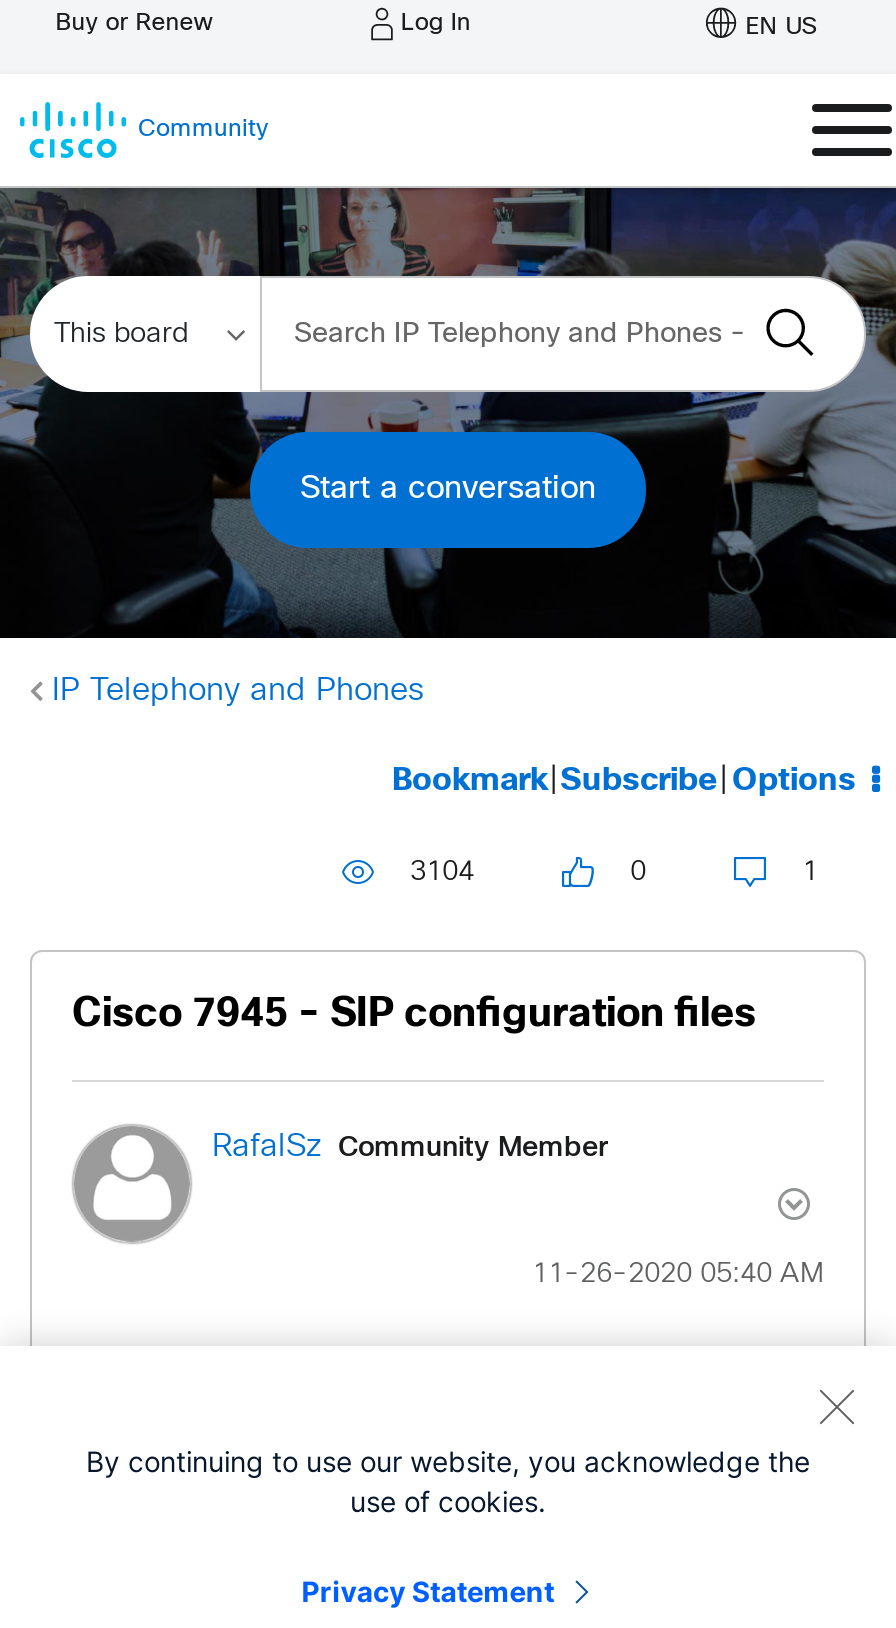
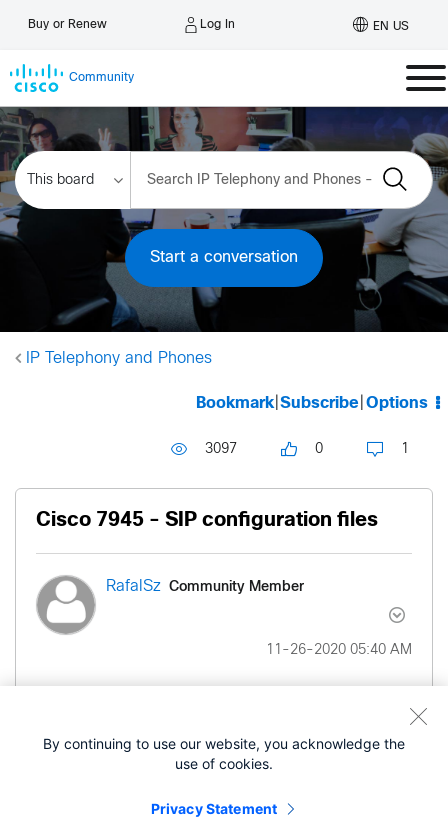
- 3104
+ 3097
